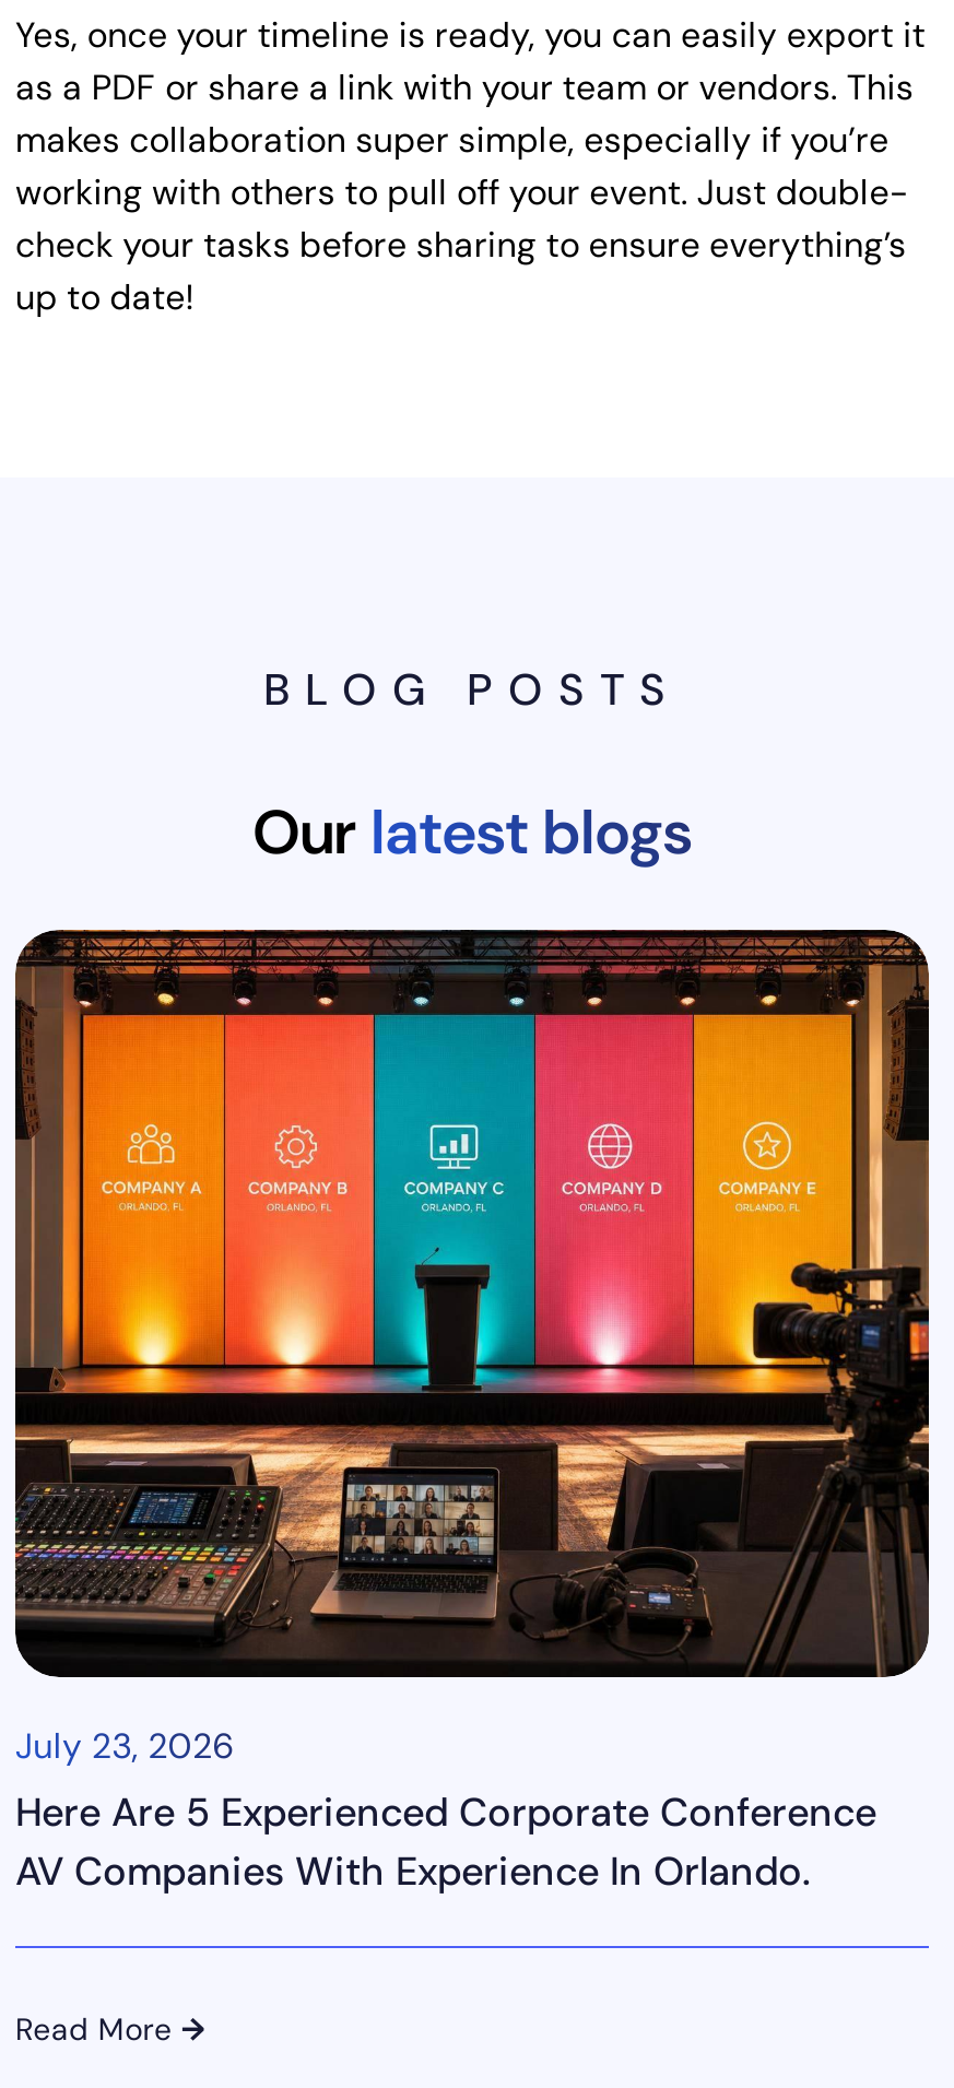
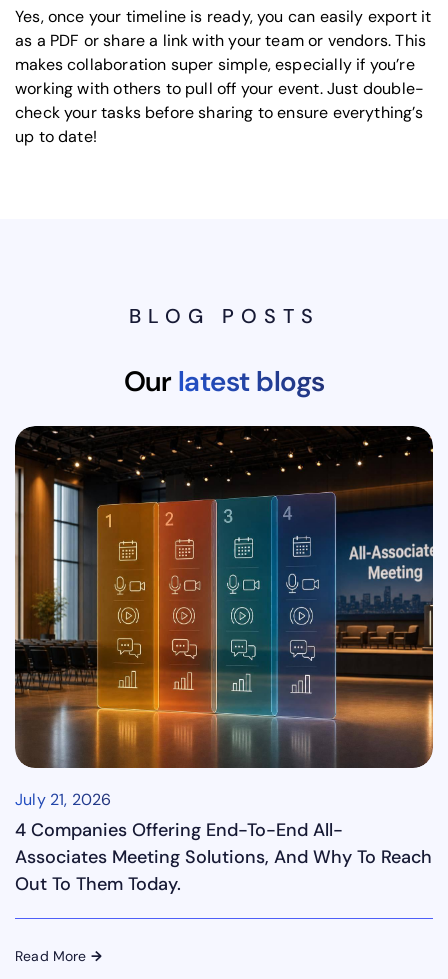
- [image]
- July 23, 2026
- Here Are 5 Experienced Corporate Conference
- AV Companies With Experience In Orlando.
+ [image]
+ July 21, 2026
+ 4 Companies Offering End-To-End All-
+ Associates Meeting Solutions, And Why To Reach
+ Out To Them Today.
